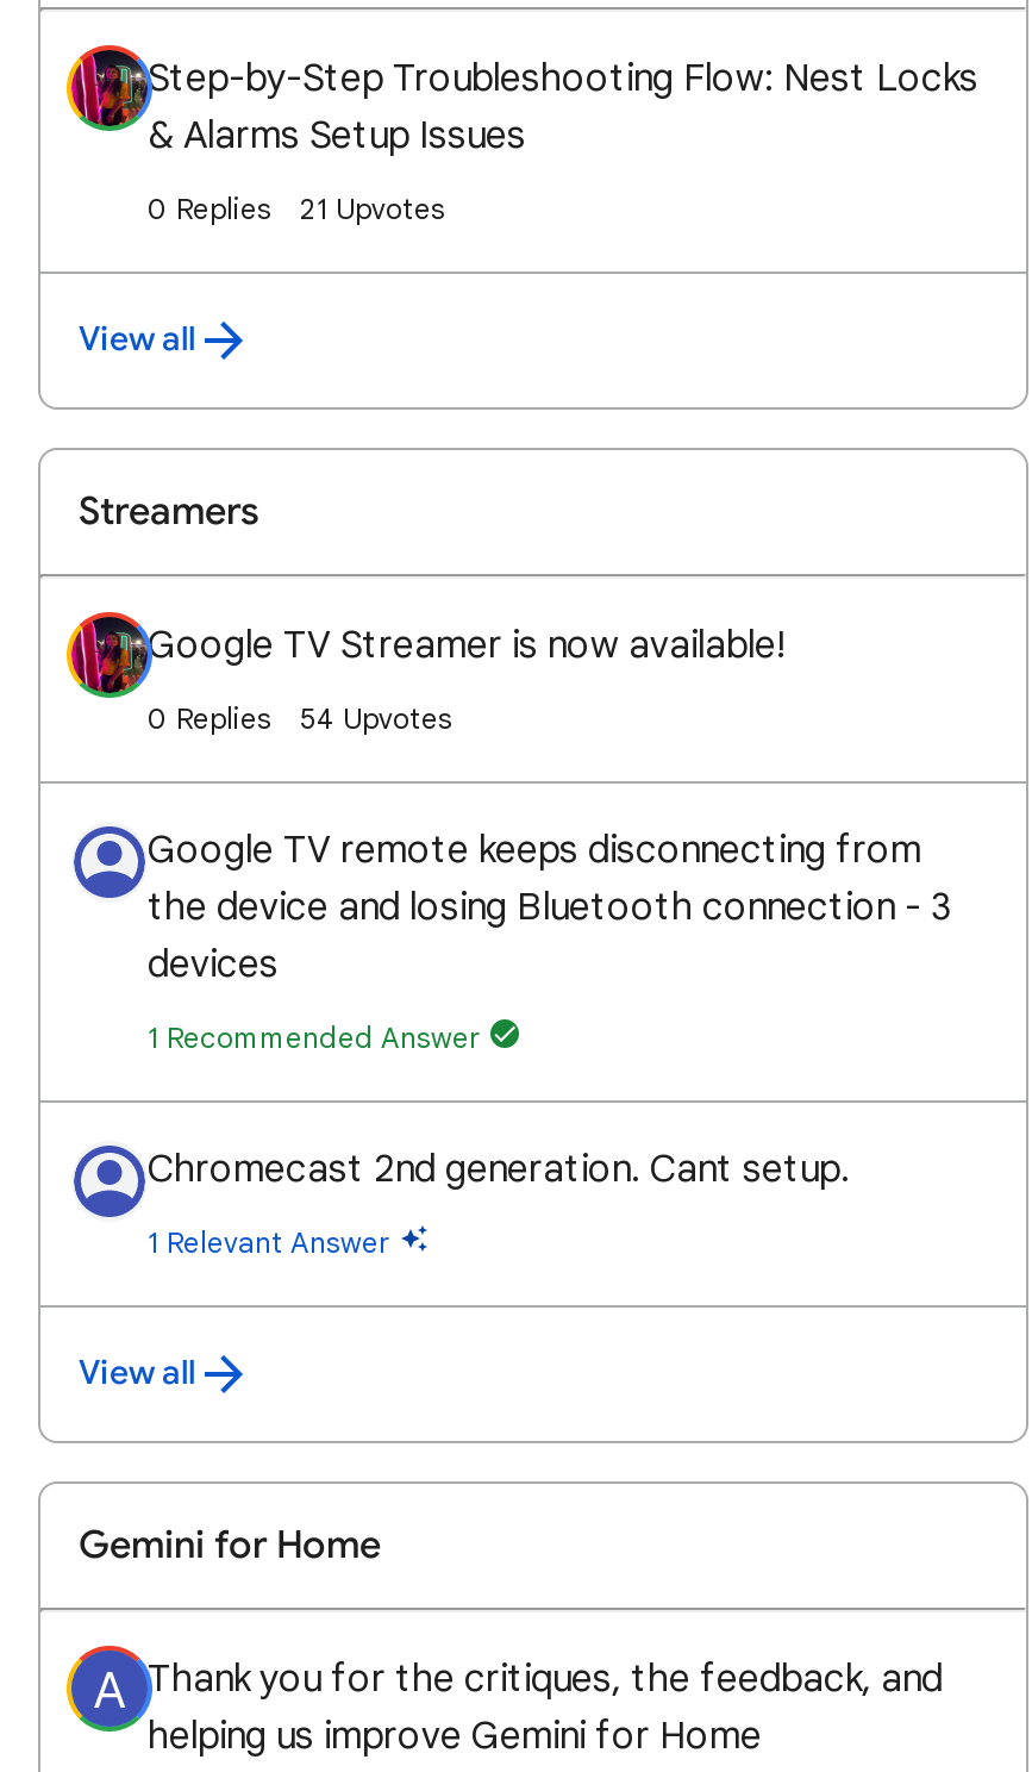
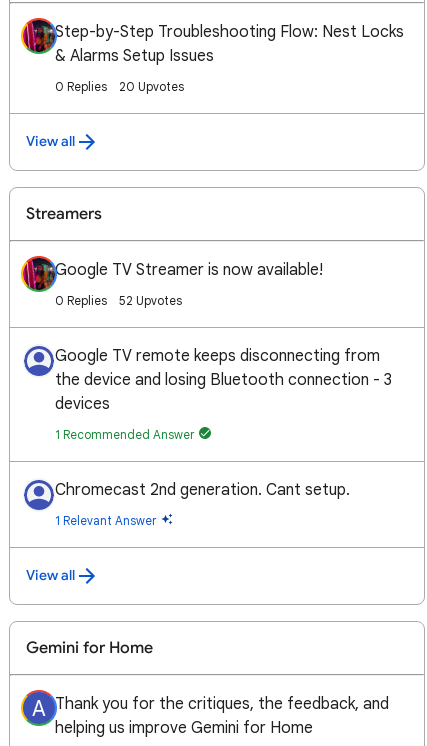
- 21 Upvotes
+ 20 Upvotes

- 54 Upvotes
+ 52 Upvotes
